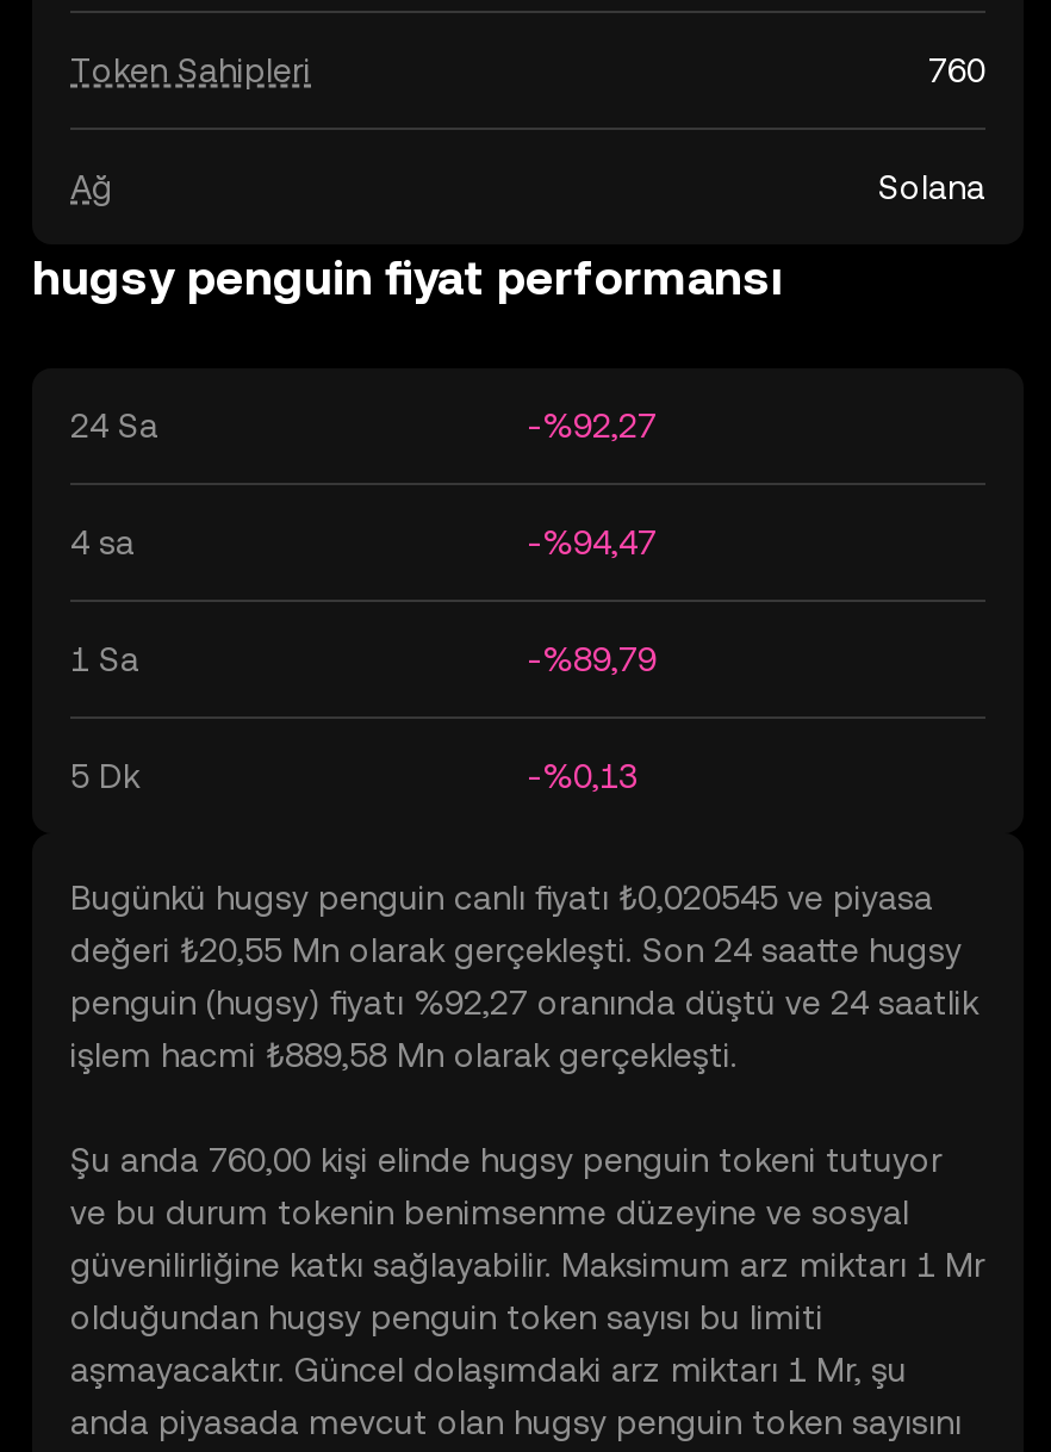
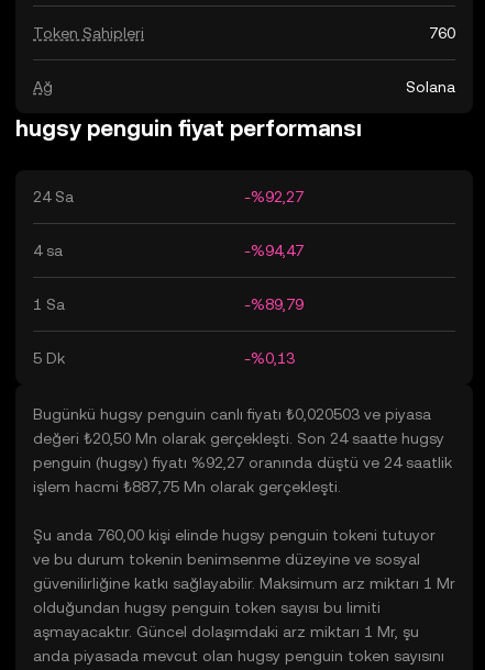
- Bugünkü hugsy penguin canlı fiyatı ₺0,020545 ve piyasa
+ Bugünkü hugsy penguin canlı fiyatı ₺0,020503 ve piyasa

- değeri ₺20,55 Mn olarak gerçekleşti. Son 24 saatte hugsy
+ değeri ₺20,50 Mn olarak gerçekleşti. Son 24 saatte hugsy

- işlem hacmi ₺889,58 Mn olarak gerçekleşti.
+ işlem hacmi ₺887,75 Mn olarak gerçekleşti.
